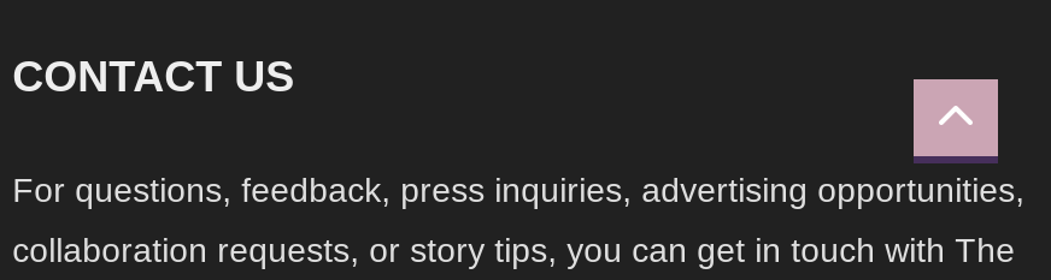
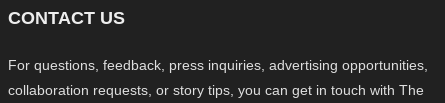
- [image]
